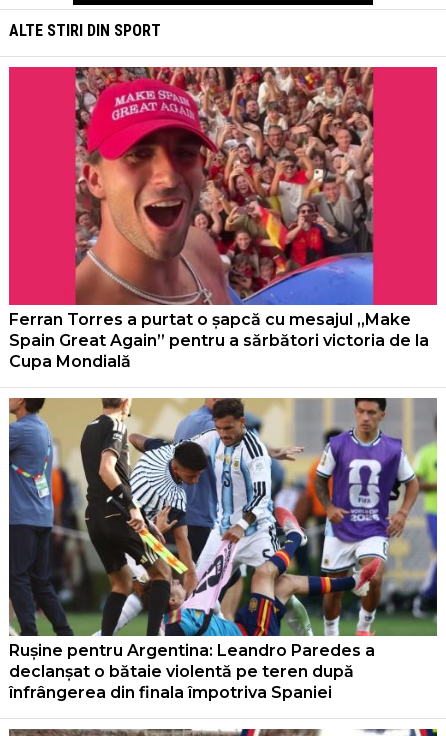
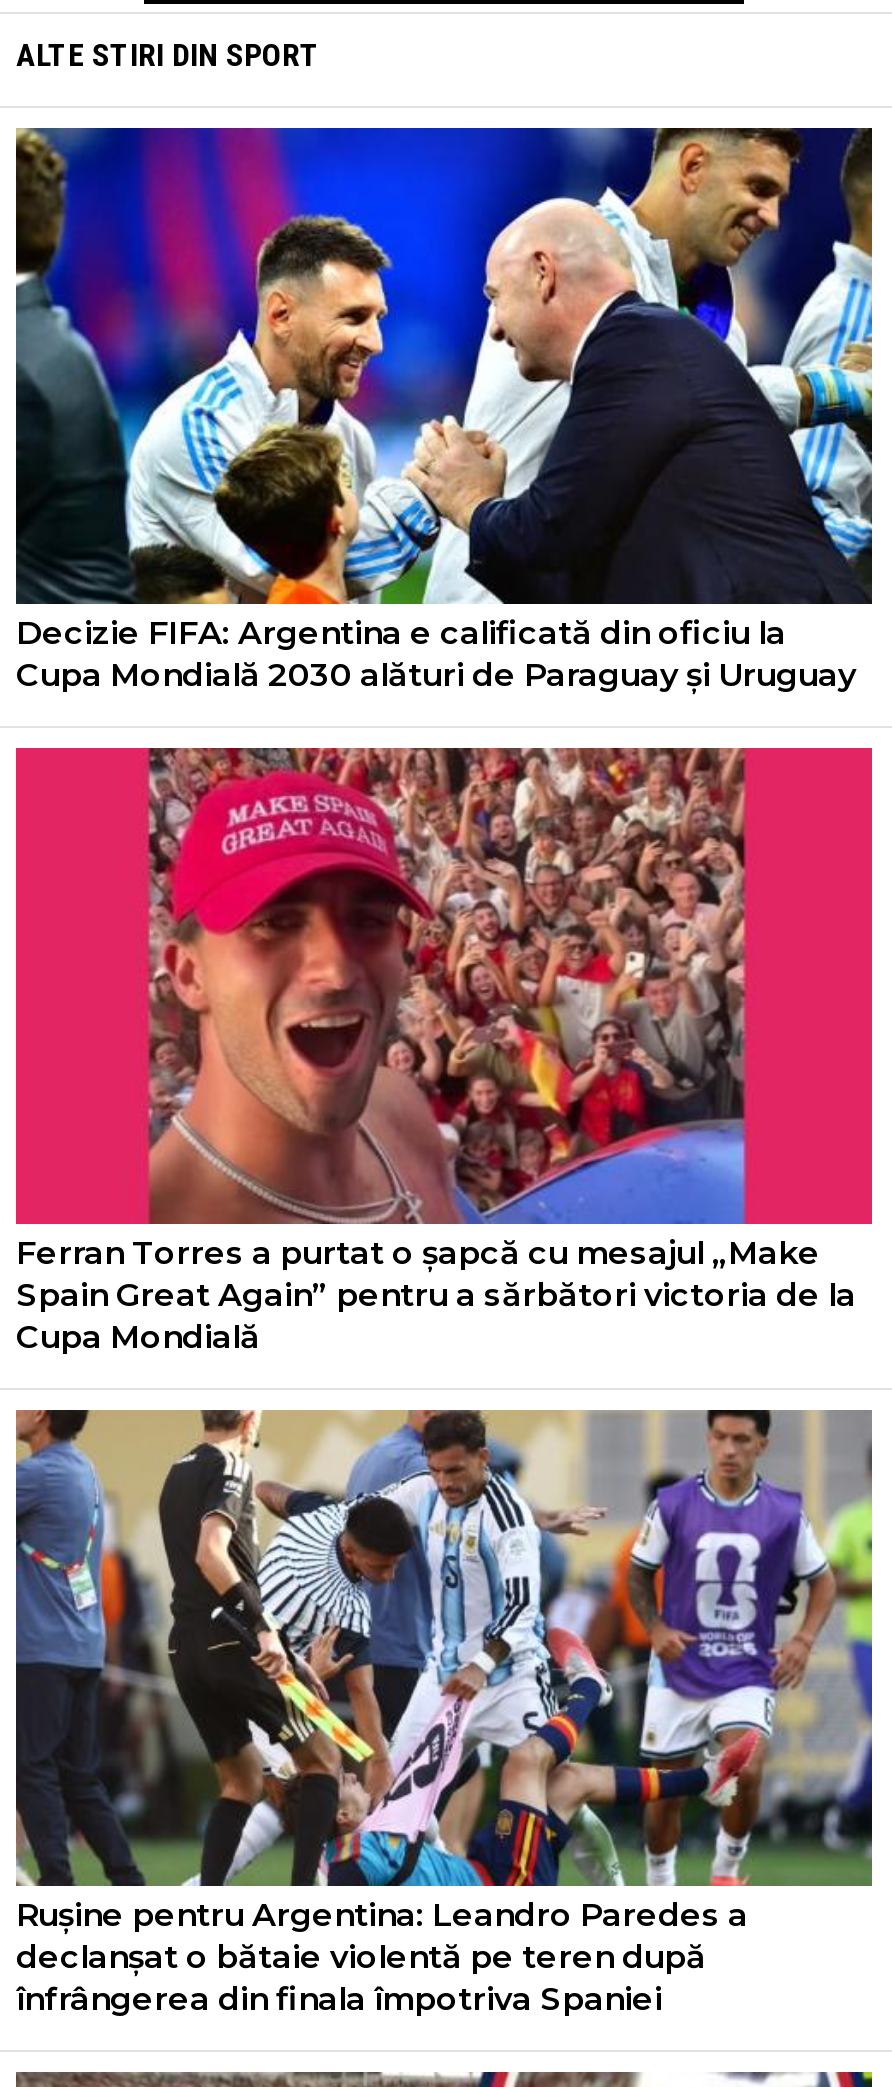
+ [image]
+ Decizie FIFA: Argentina e calificată din oficiu la
+ Cupa Mondială 2030 alături de Paraguay și Uruguay
